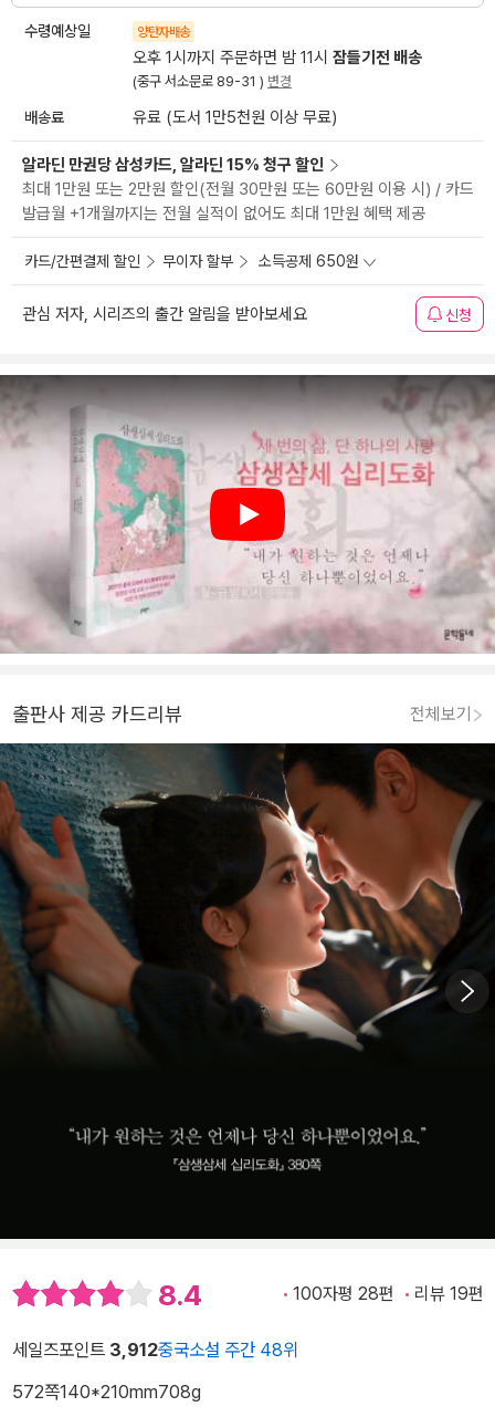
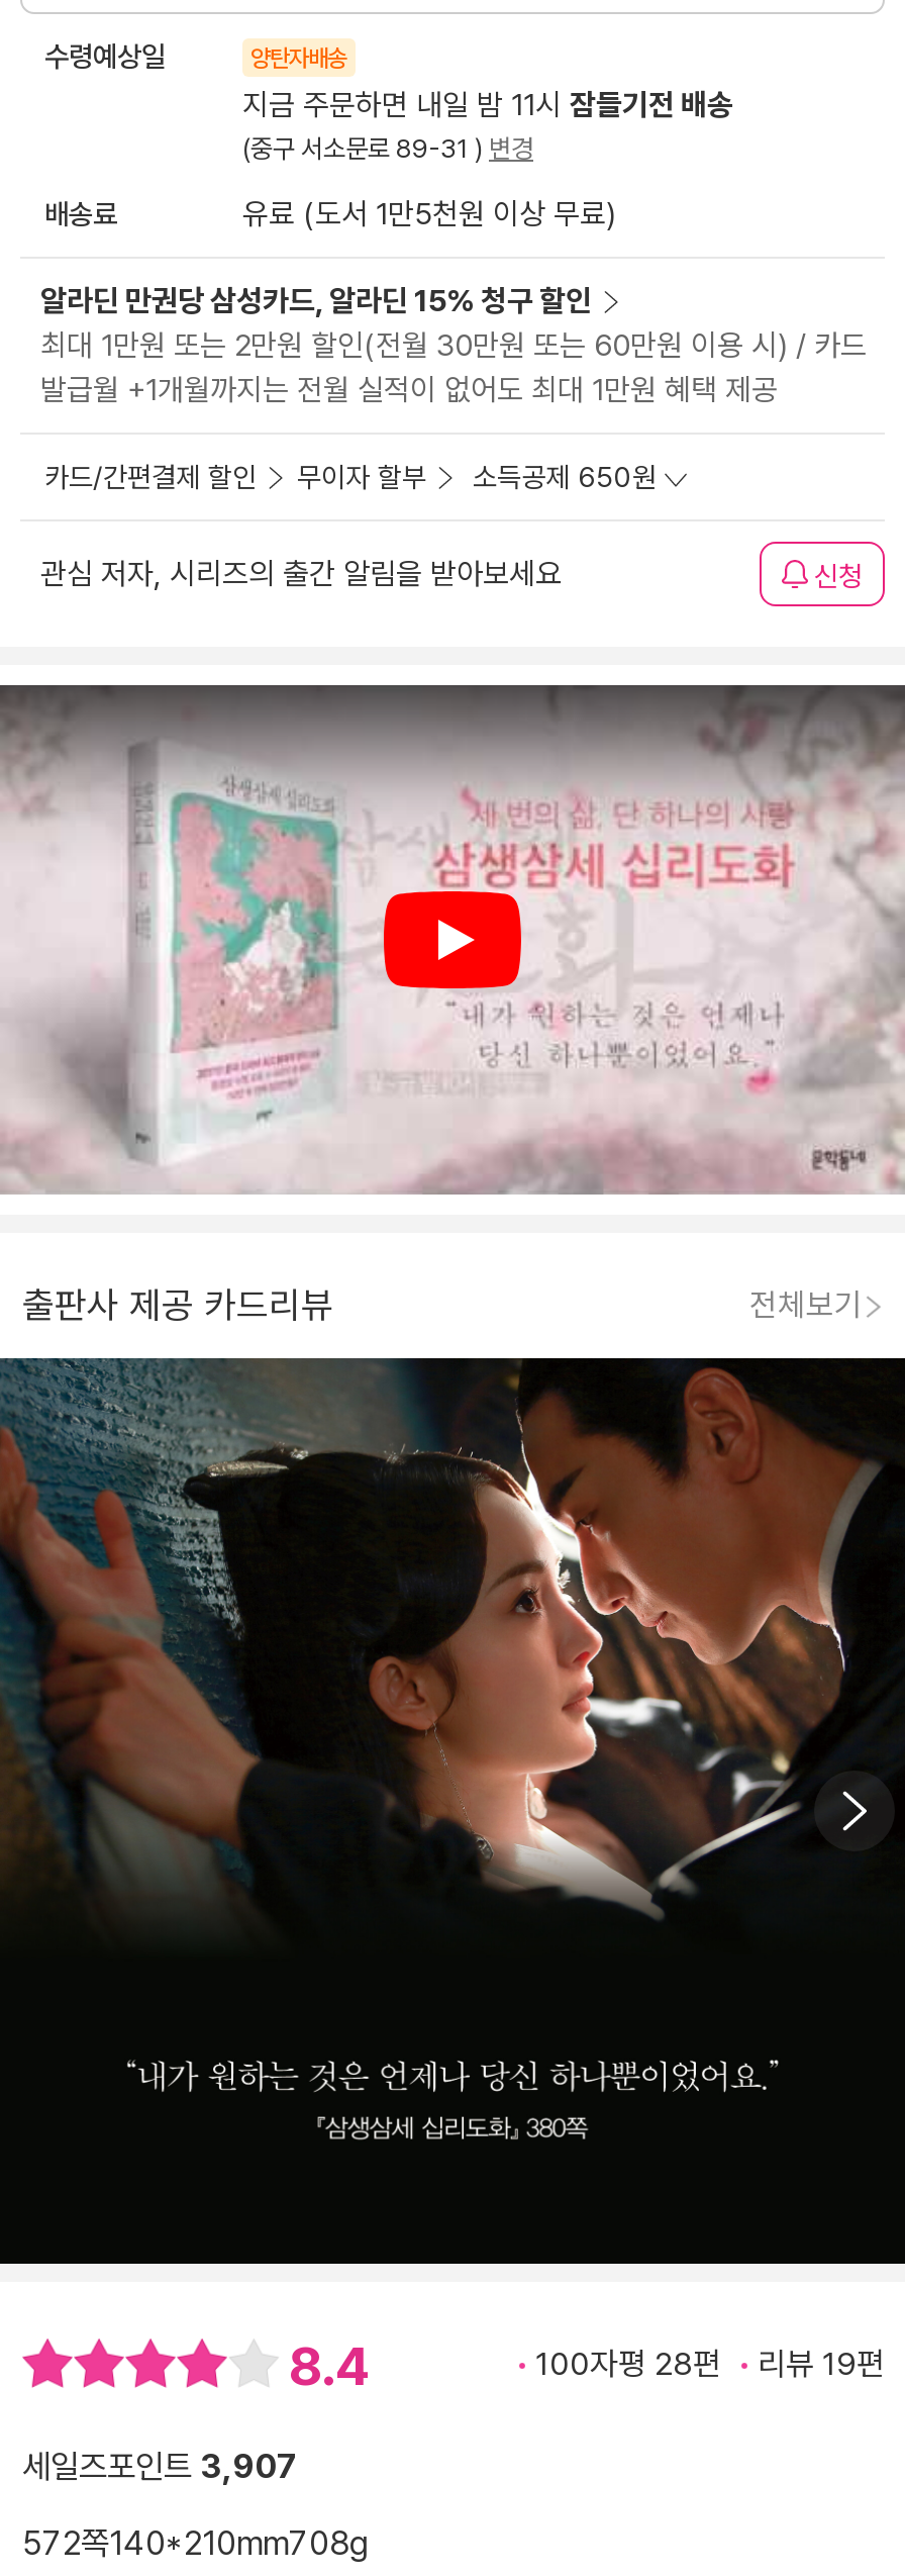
- 오후 1시까지 주문하면 밤 11시 잠들기전 배송
+ 지금 주문하면 내일 밤 11시 잠들기전 배송

- 세일즈포인트 3,912중국소설 주간 48위
+ 세일즈포인트 3,907
